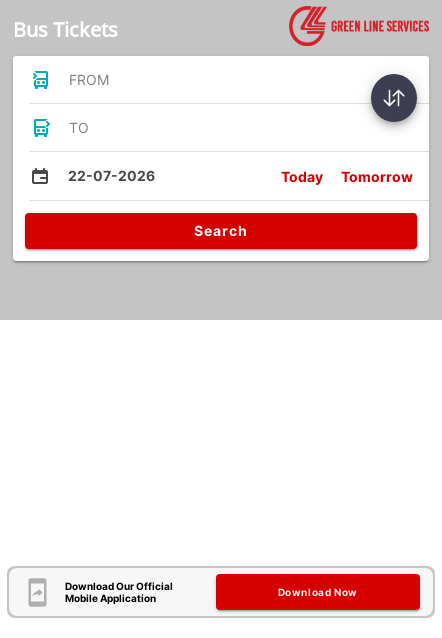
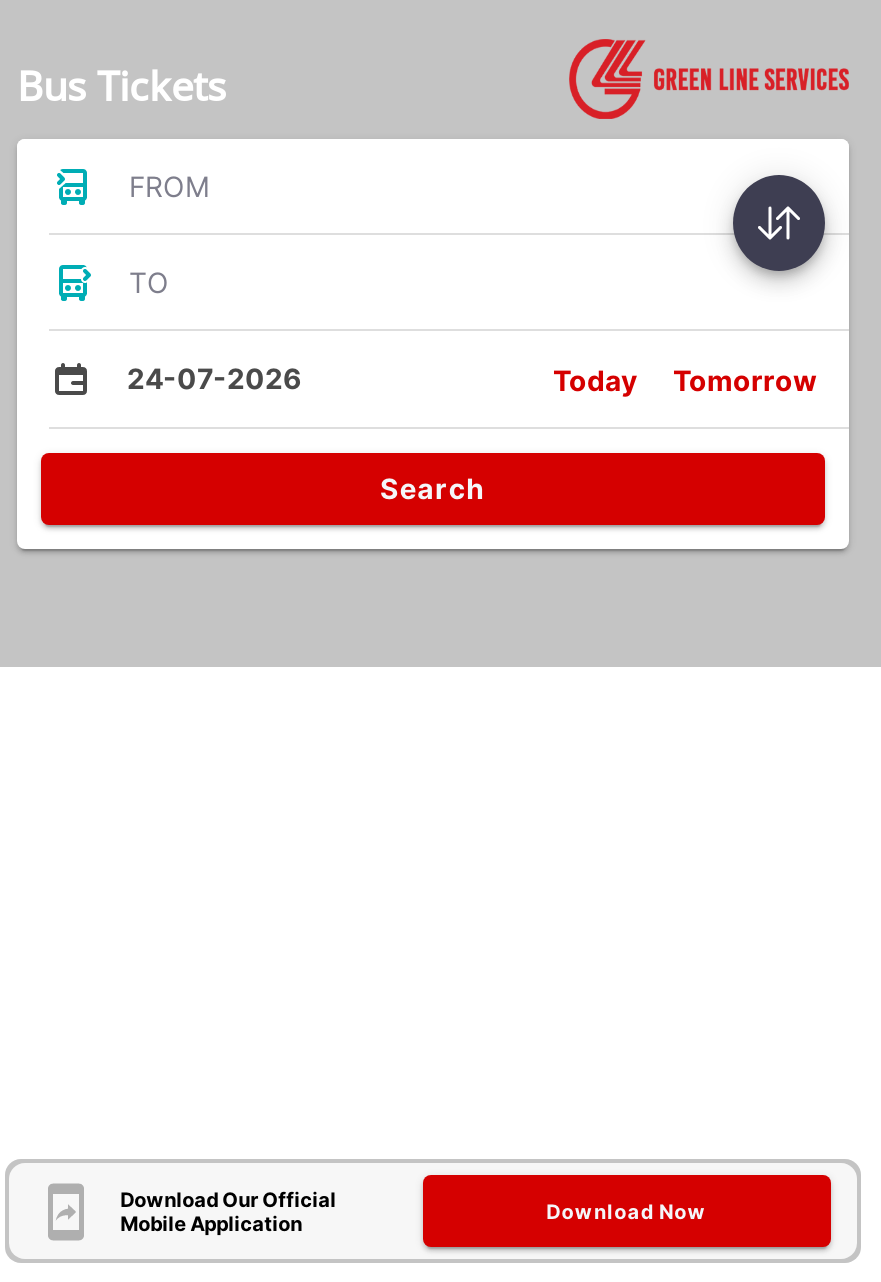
- 22-07-2026
+ 24-07-2026
